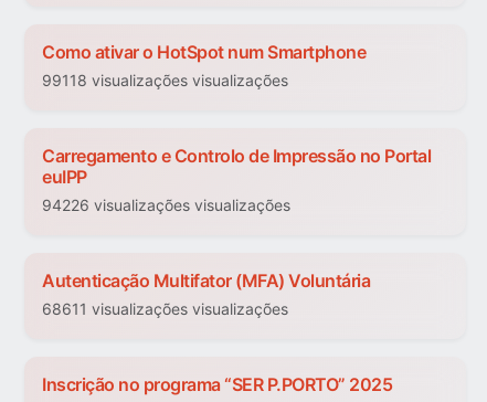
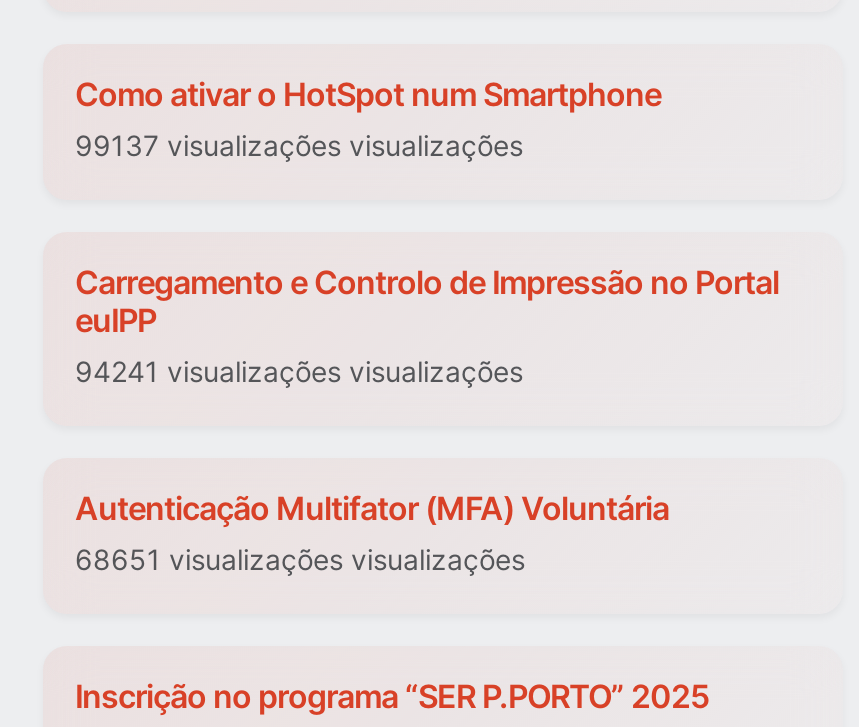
- 99118 visualizações visualizações
+ 99137 visualizações visualizações

- 94226 visualizações visualizações
+ 94241 visualizações visualizações

- 68611 visualizações visualizações
+ 68651 visualizações visualizações
